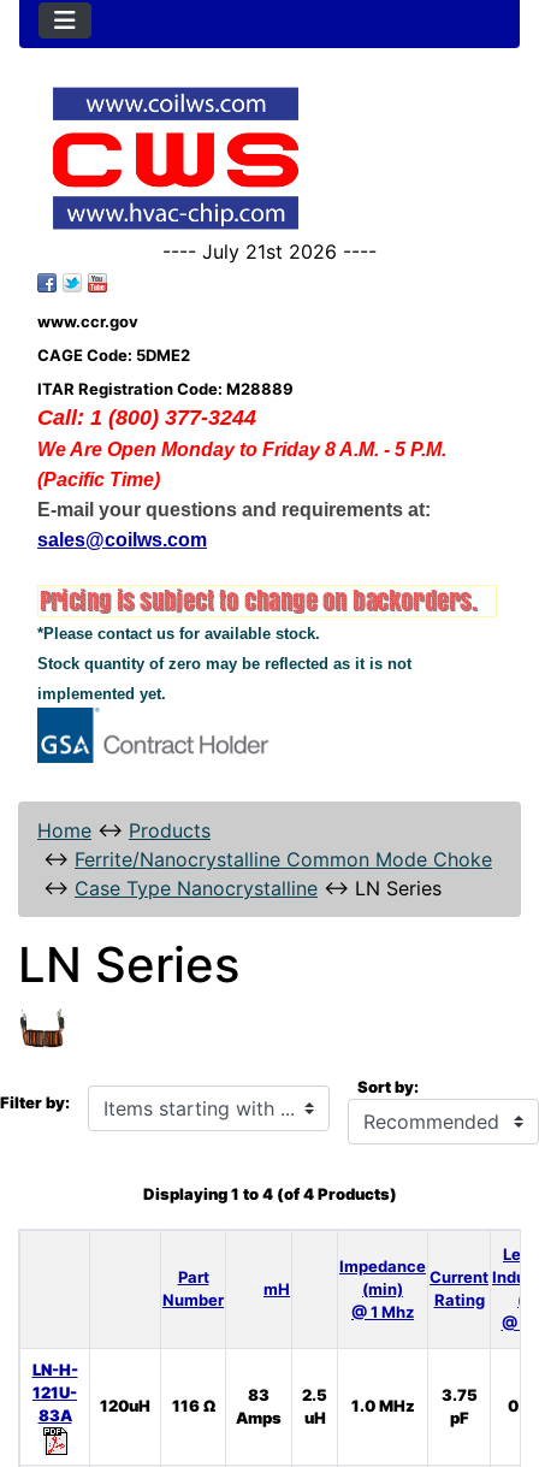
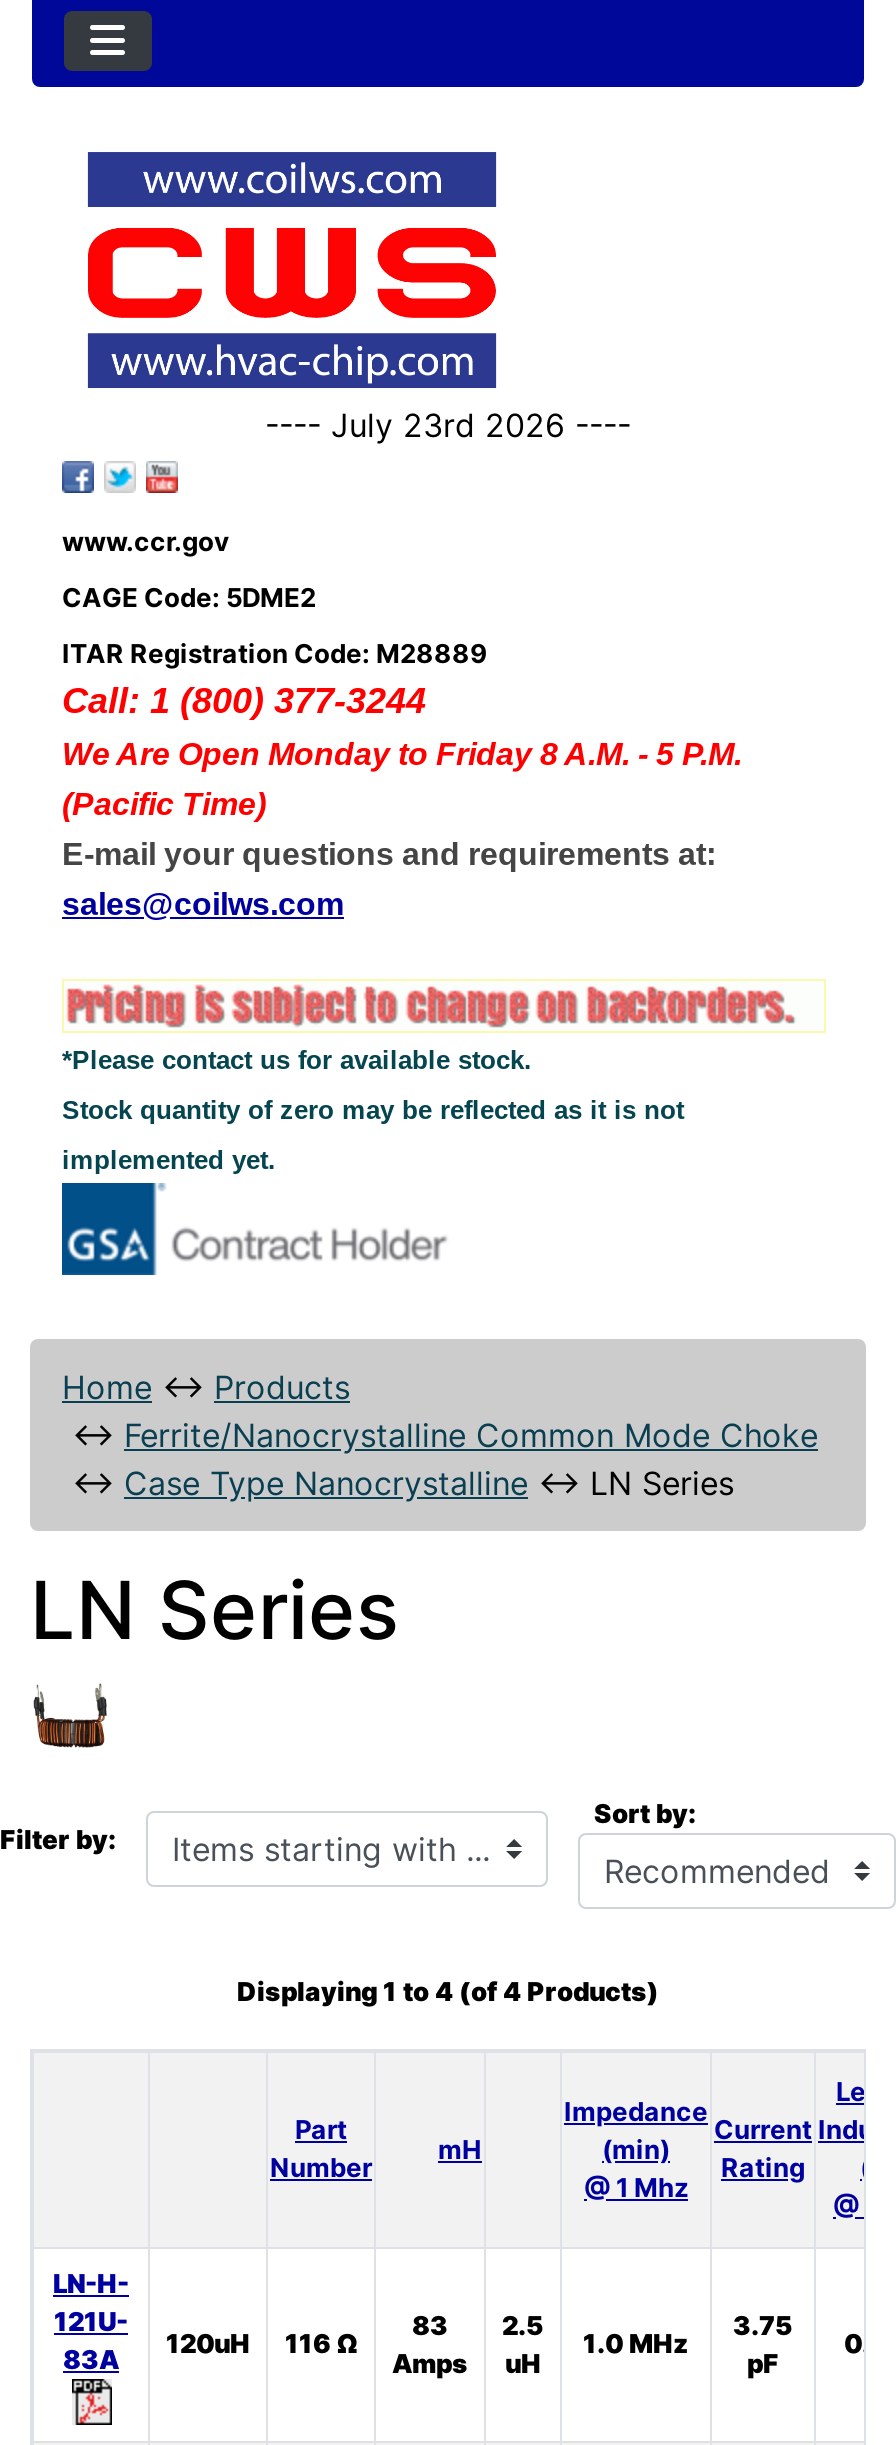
- ---- July 21st 2026 ----
+ ---- July 23rd 2026 ----
